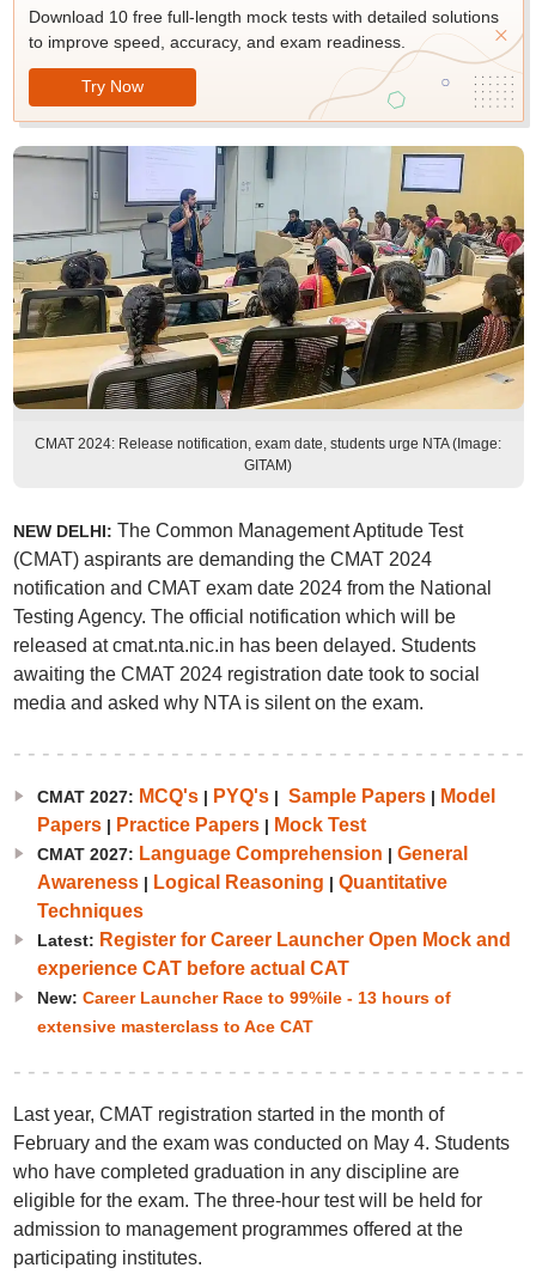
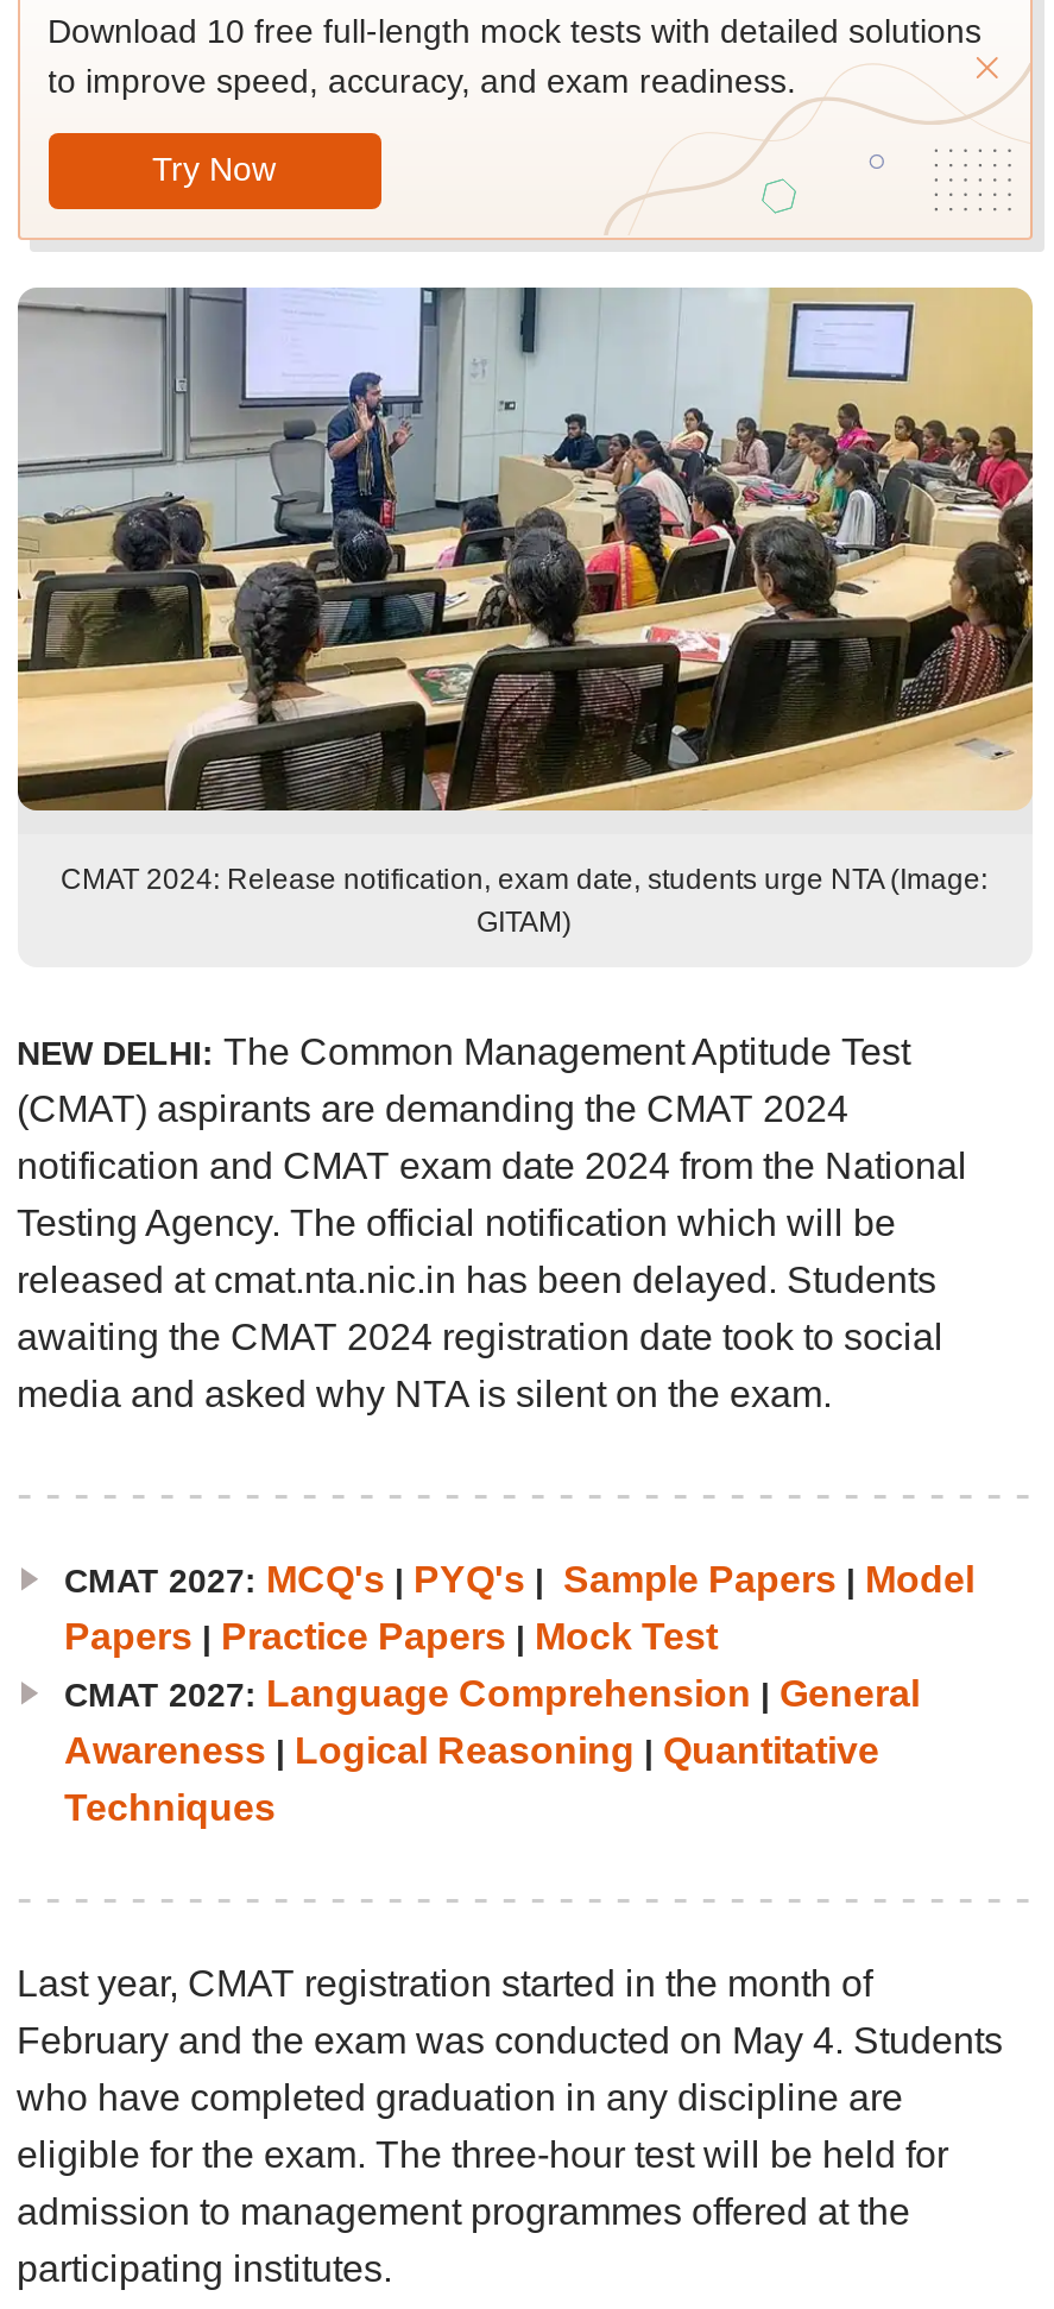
- Latest: Register for Career Launcher Open Mock and
- experience CAT before actual CAT
- New: Career Launcher Race to 99%ile - 13 hours of
- extensive masterclass to Ace CAT
